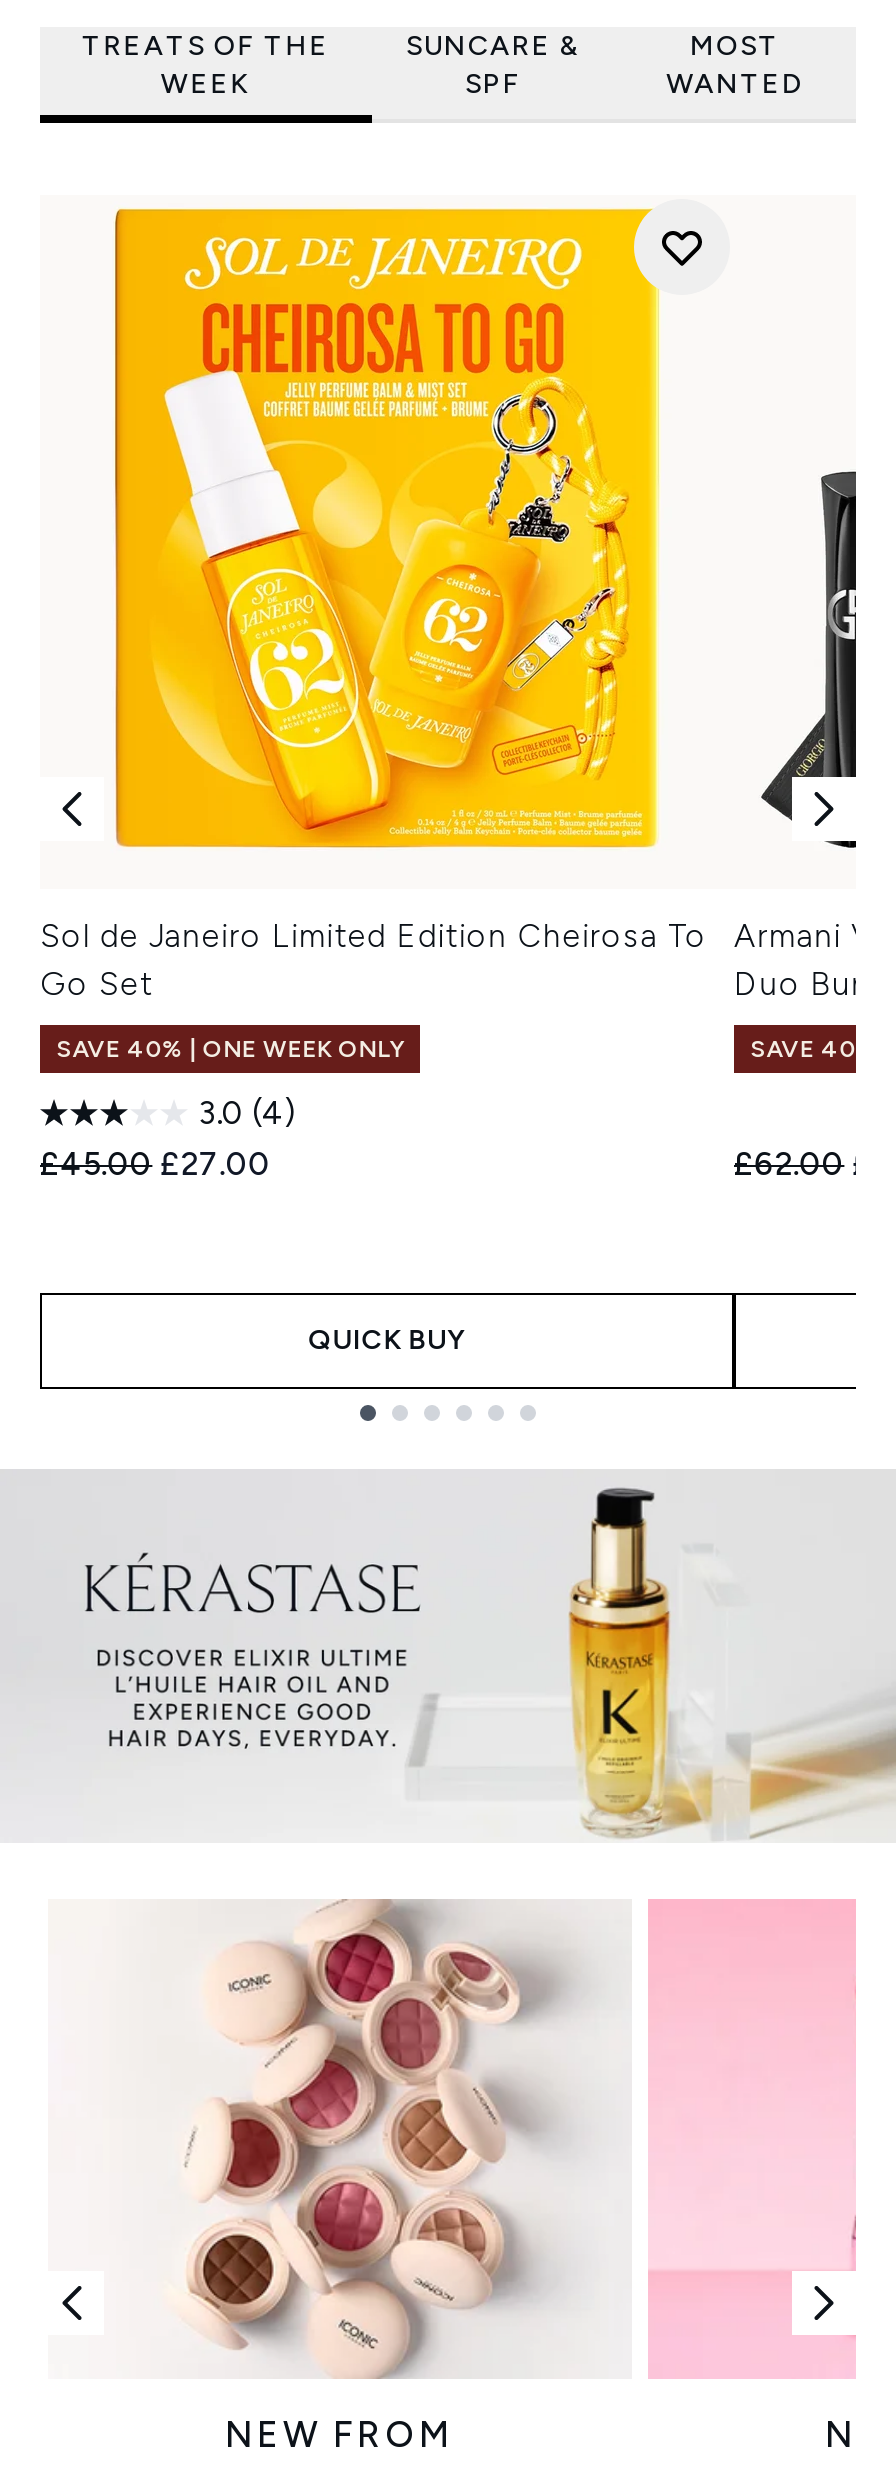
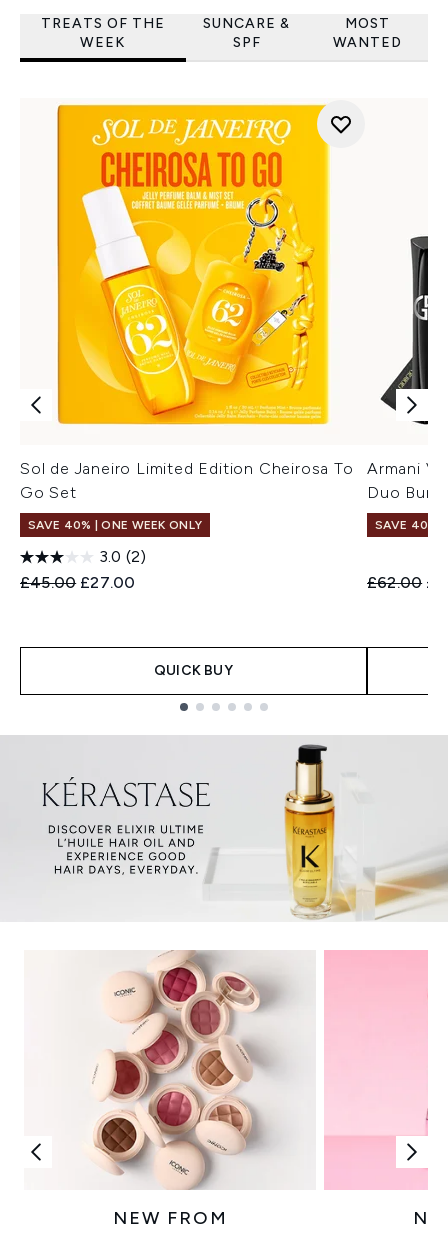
- 3.0 (4)
+ 3.0 (2)
